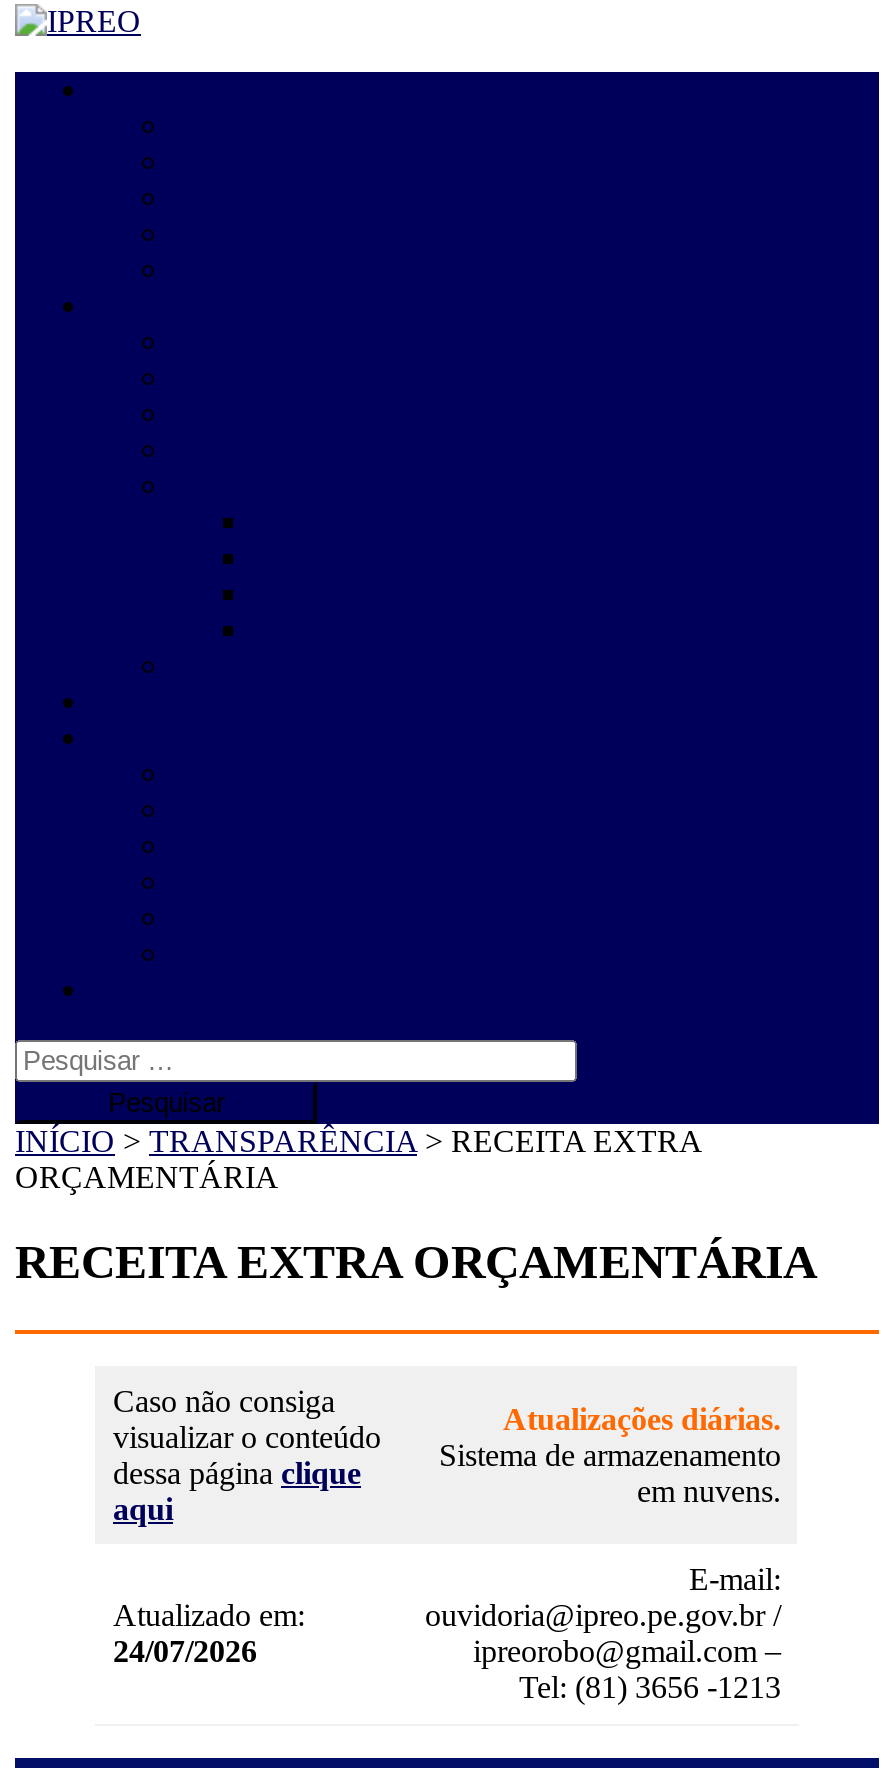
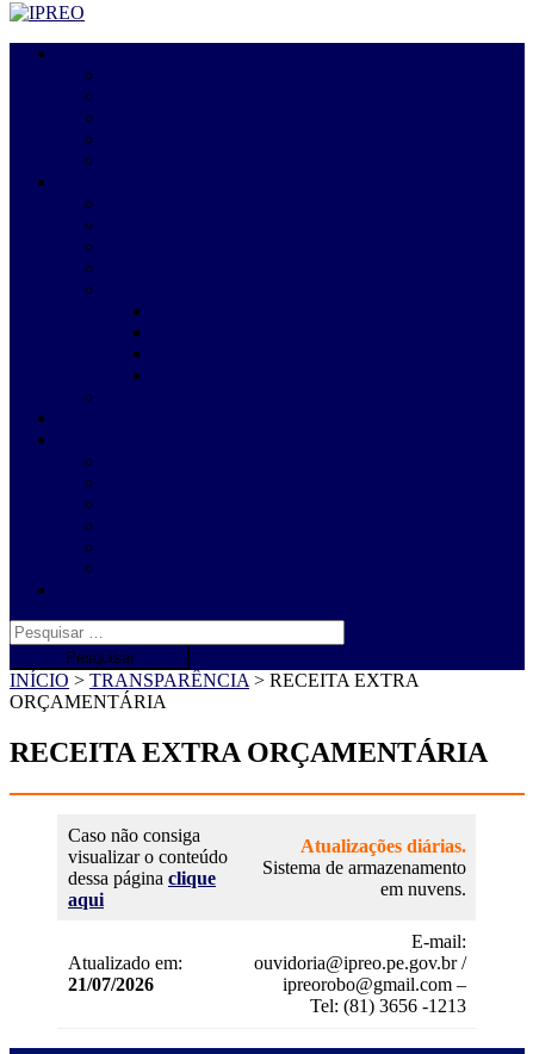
- 24/07/2026
+ 21/07/2026
